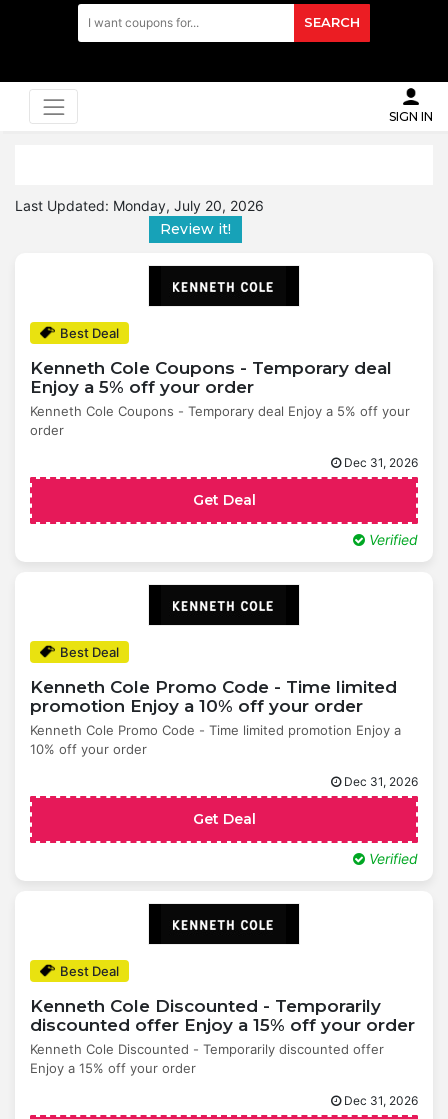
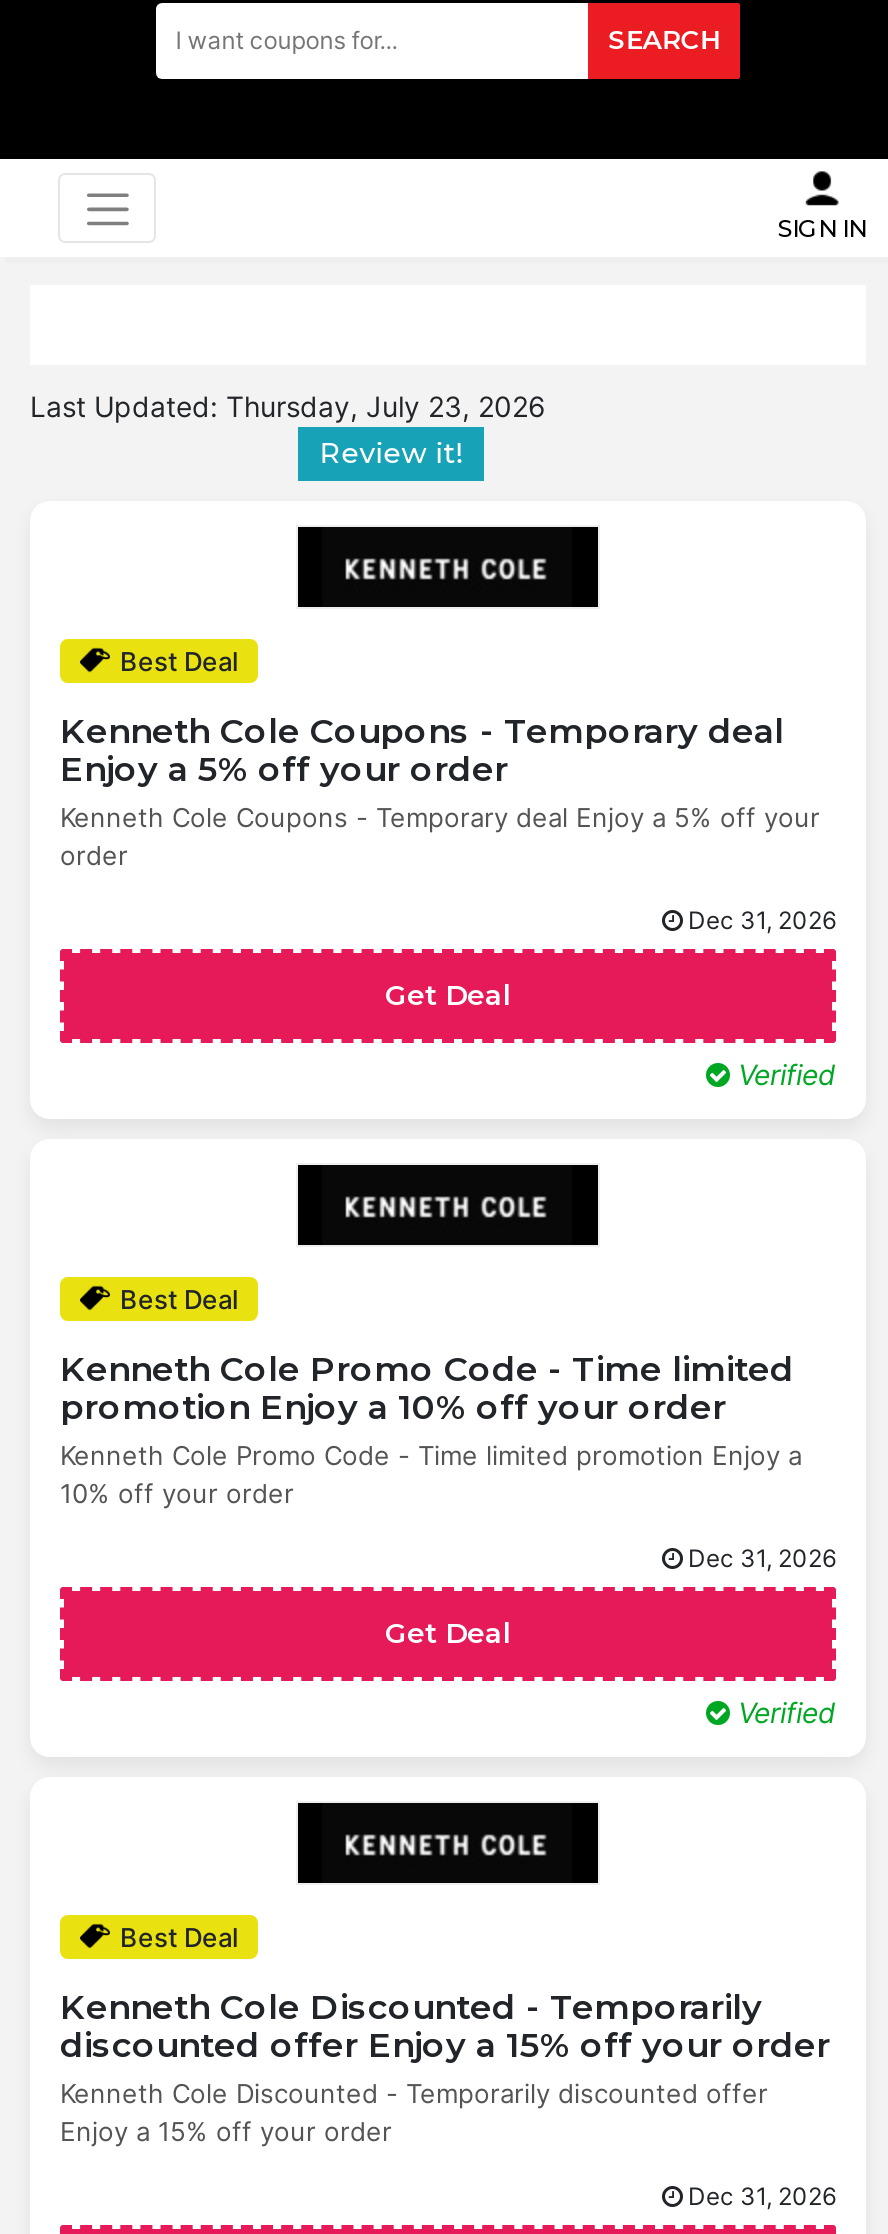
- Last Updated: Monday, July 20, 2026
+ Last Updated: Thursday, July 23, 2026
